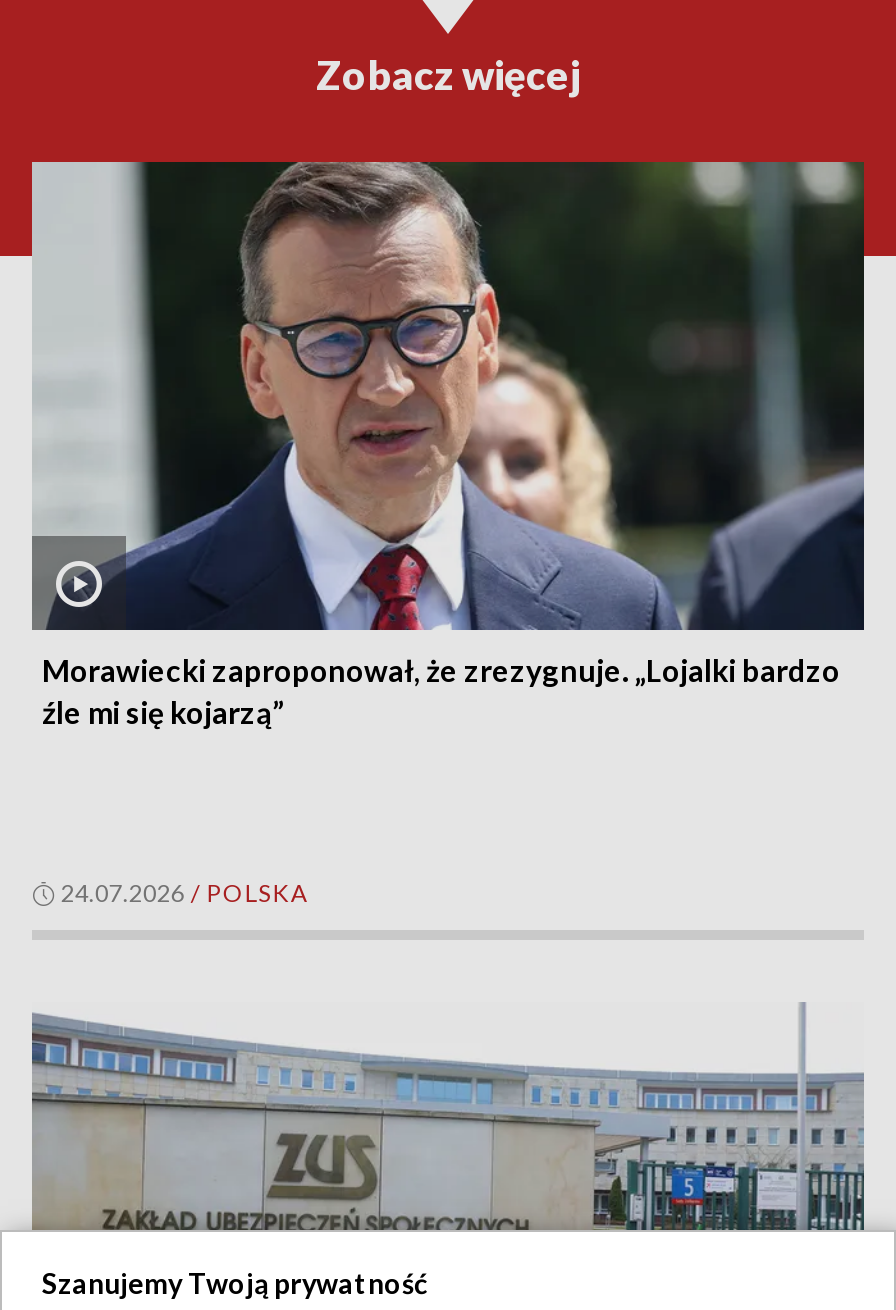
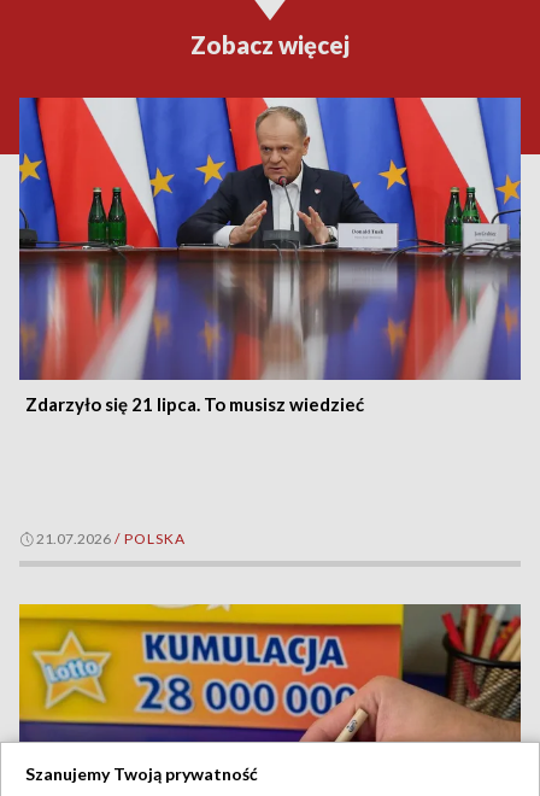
- [image]
- Morawiecki zaproponował, że zrezygnuje. „Lojalki bardzo
- źle mi się kojarzą”
+ [image]
+ Zdarzyło się 21 lipca. To musisz wiedzieć

- 24.07.2026 / POLSKA
+ 21.07.2026 / POLSKA

- [image]
+ [image]
